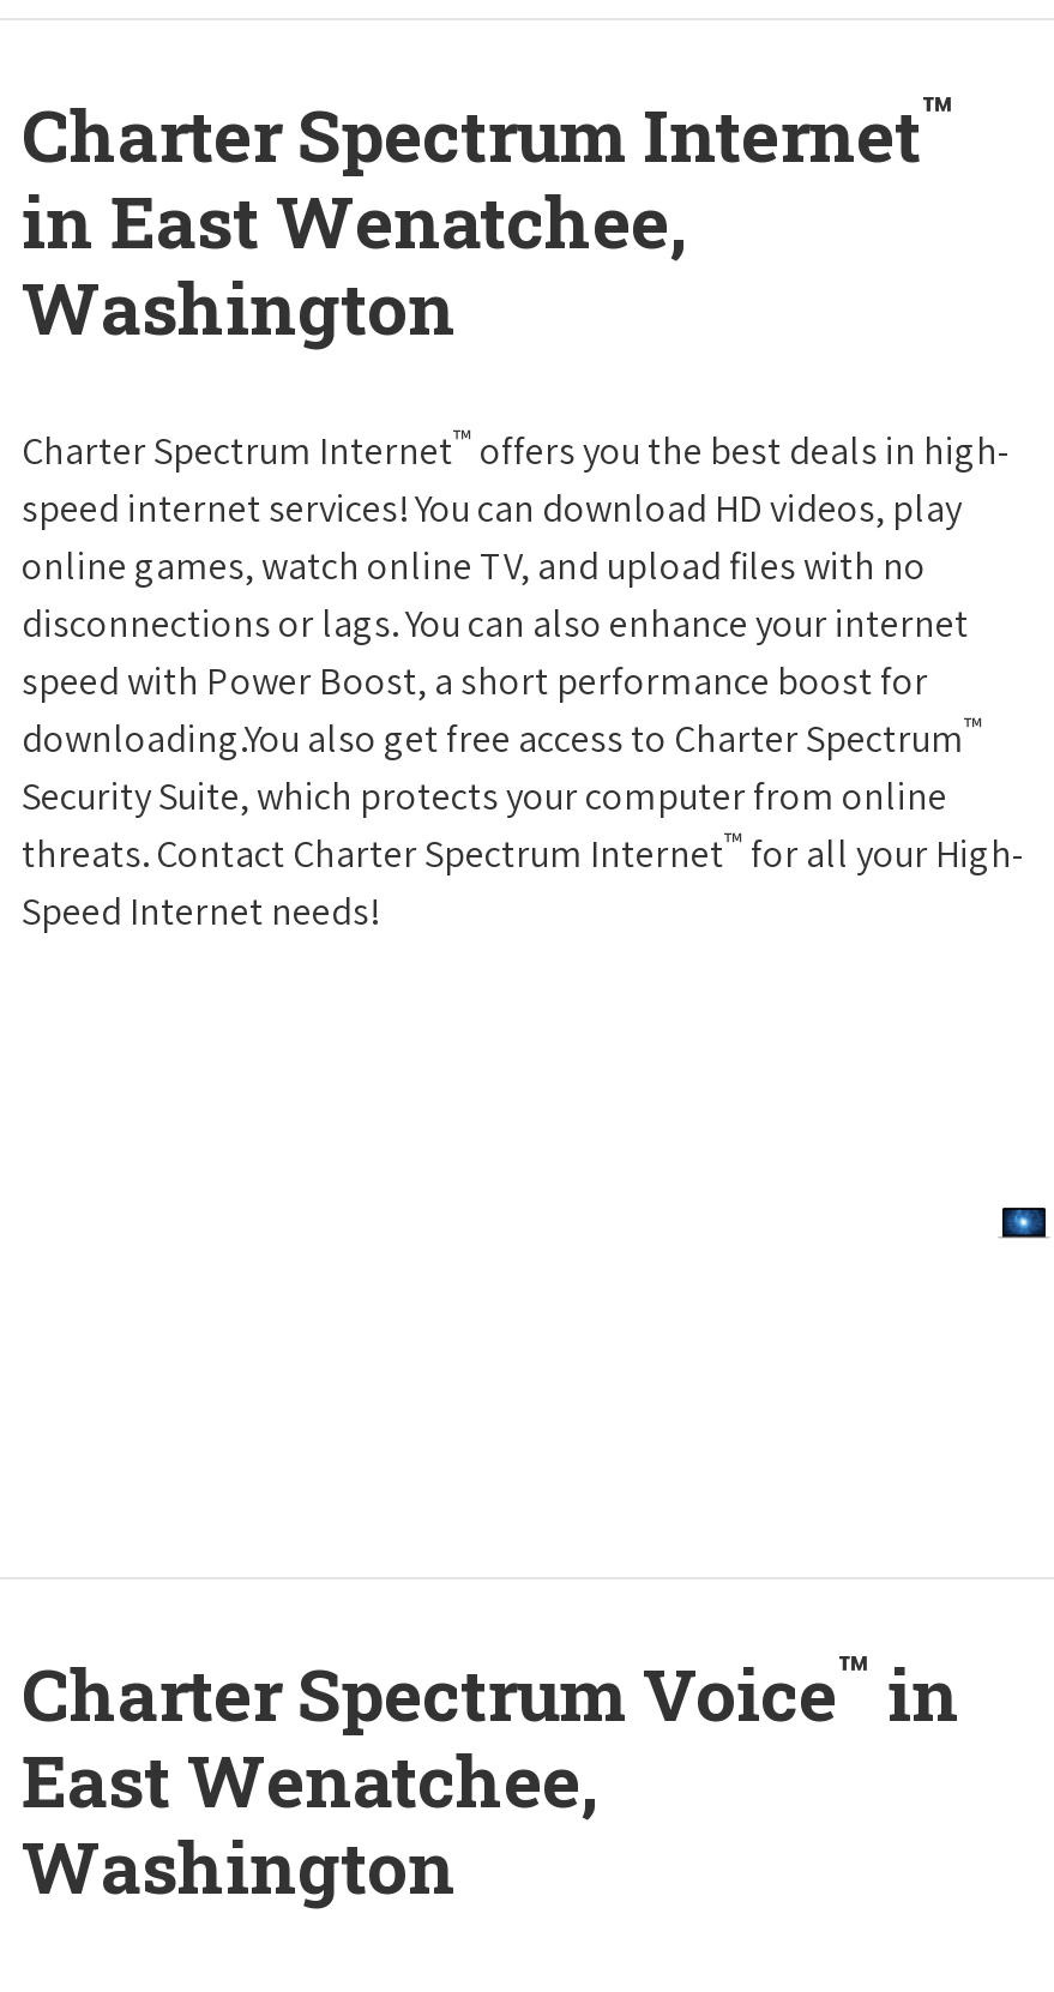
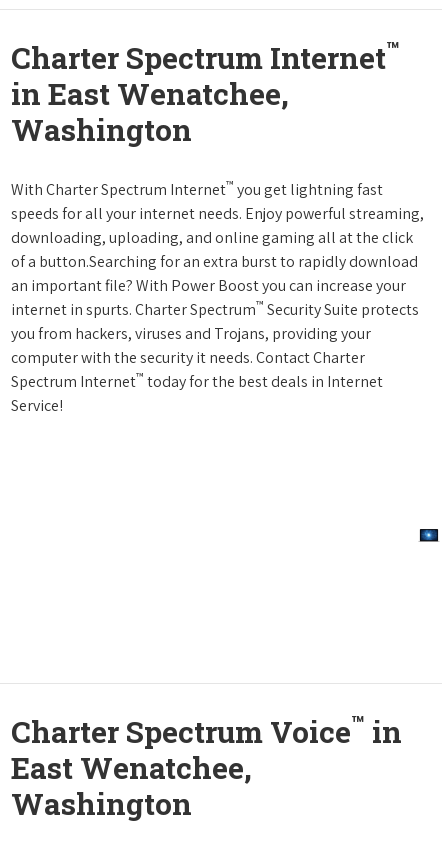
- Charter Spectrum Internet™ offers you the best deals in high-
- speed internet services! You can download HD videos, play
- online games, watch online TV, and upload files with no
- disconnections or lags. You can also enhance your internet
- speed with Power Boost, a short performance boost for
- downloading.You also get free access to Charter Spectrum™
- Security Suite, which protects your computer from online
- threats. Contact Charter Spectrum Internet™ for all your High-
- Speed Internet needs!
+ With Charter Spectrum Internet™ you get lightning fast
+ speeds for all your internet needs. Enjoy powerful streaming,
+ downloading, uploading, and online gaming all at the click
+ of a button.Searching for an extra burst to rapidly download
+ an important file? With Power Boost you can increase your
+ internet in spurts. Charter Spectrum™ Security Suite protects
+ you from hackers, viruses and Trojans, providing your
+ computer with the security it needs. Contact Charter
+ Spectrum Internet™ today for the best deals in Internet
+ Service!
